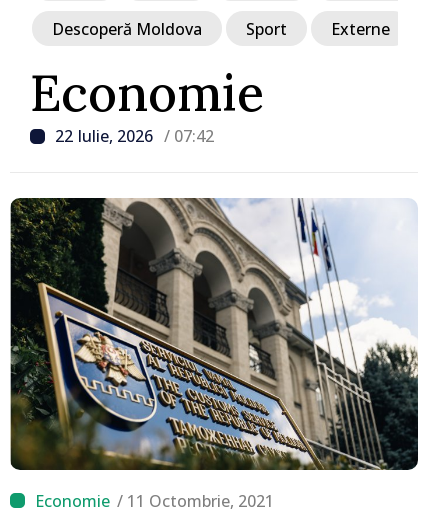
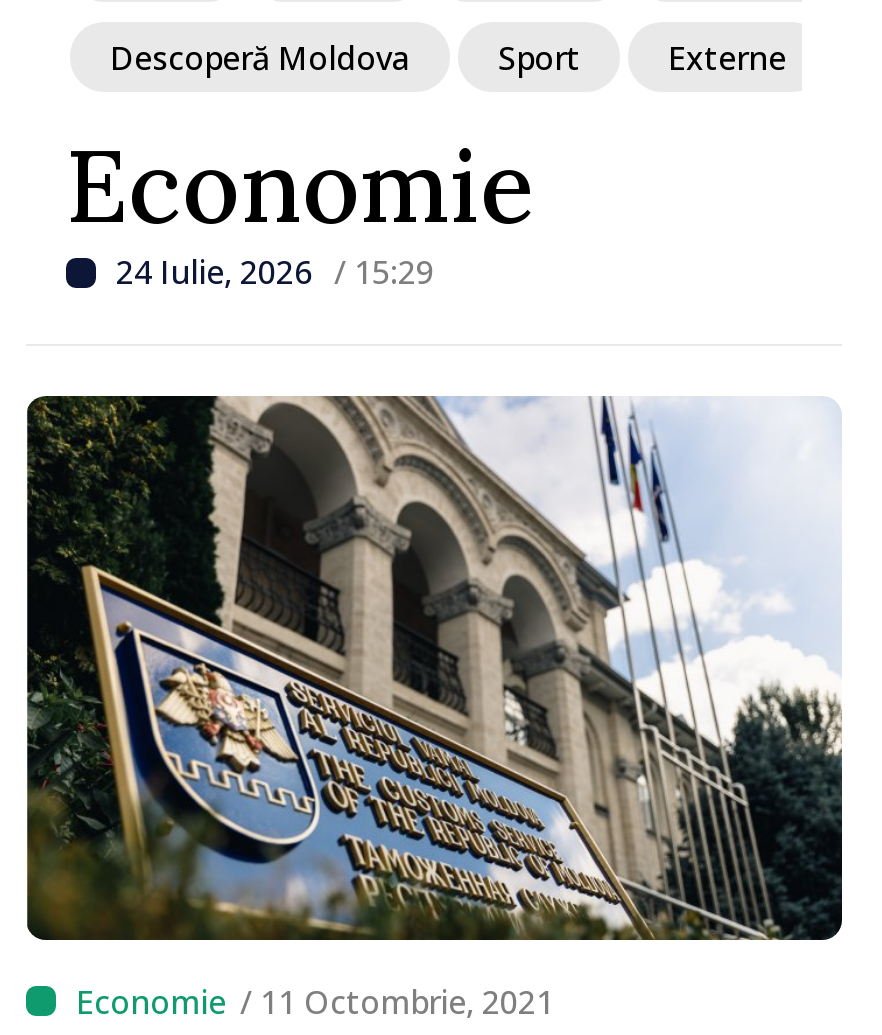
- 22 Iulie, 2026 / 07:42
+ 24 Iulie, 2026 / 15:29
